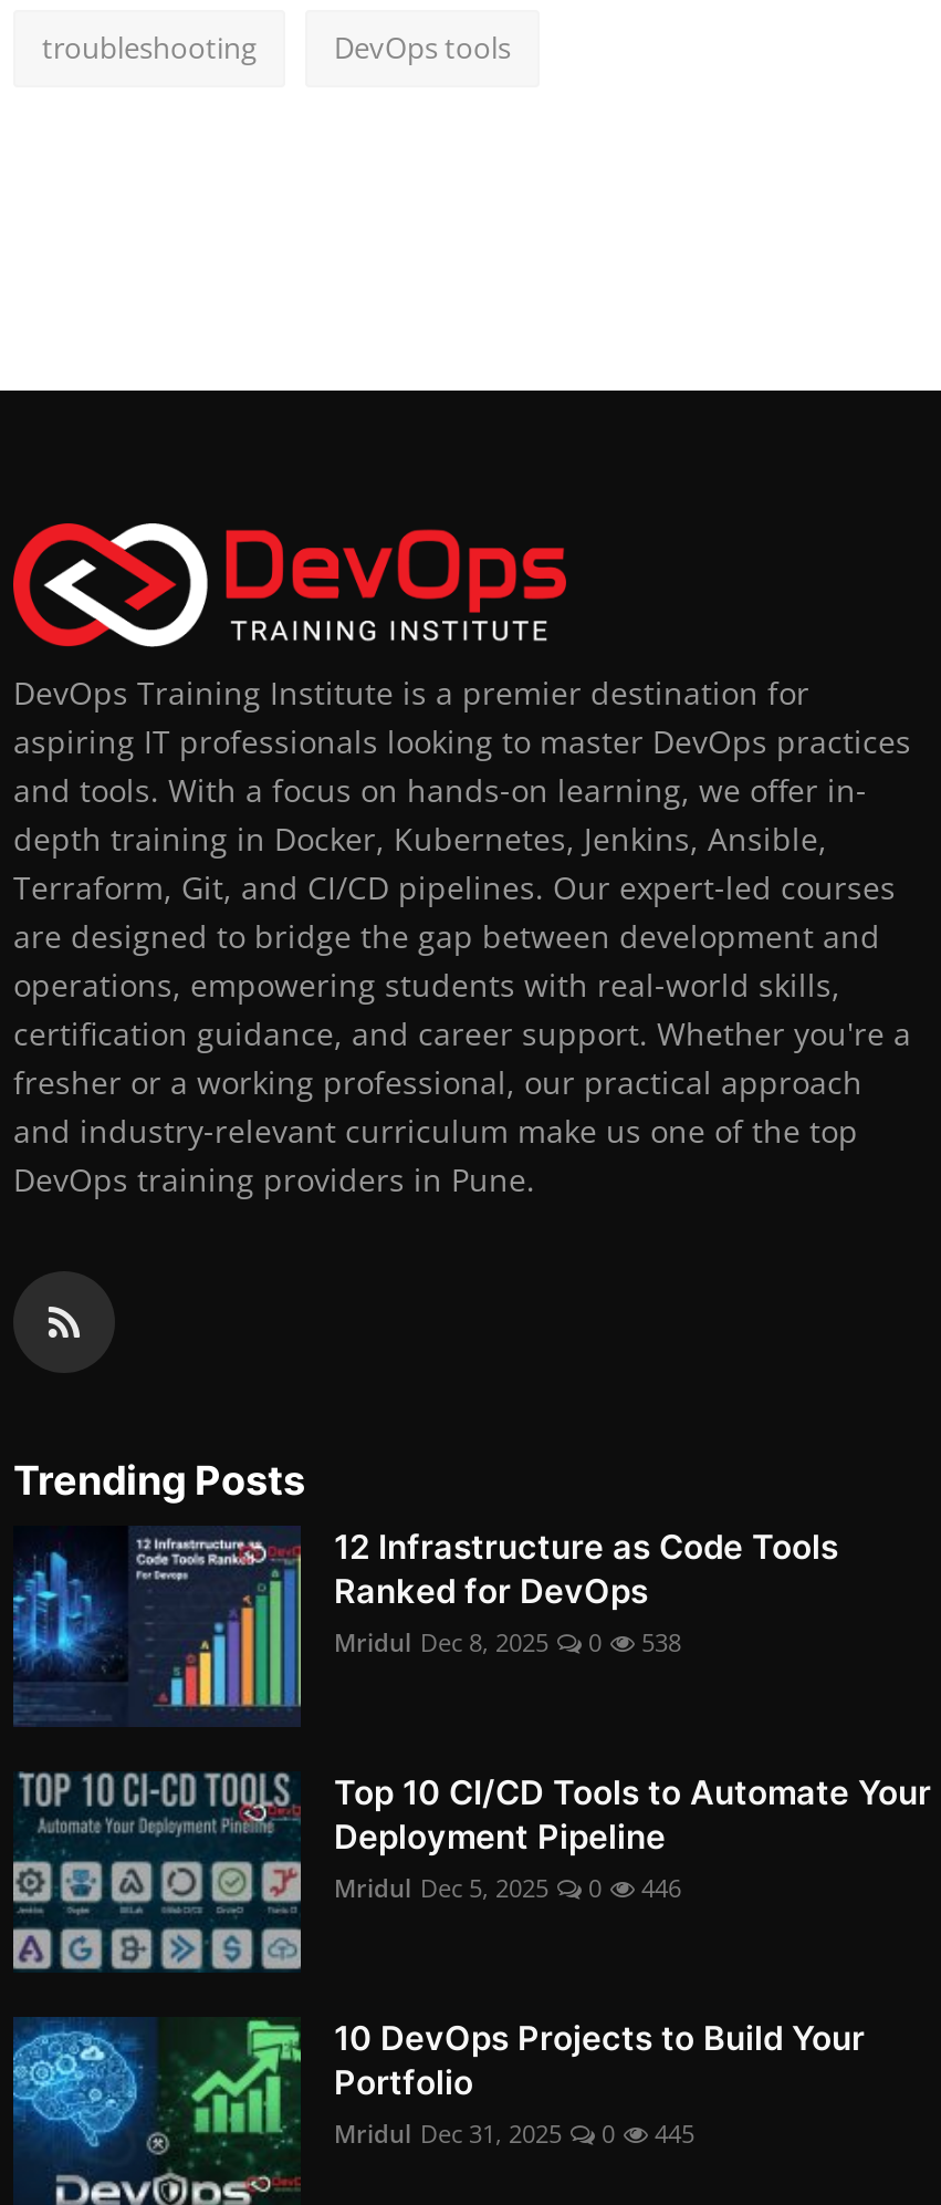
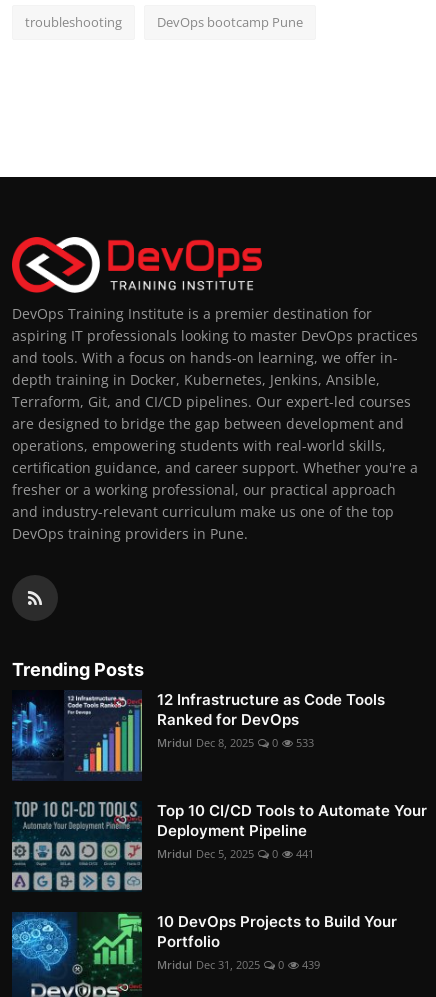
- DevOps tools
+ DevOps bootcamp Pune

- Mridul Dec 8, 2025 0 538
+ Mridul Dec 8, 2025 0 533

- Mridul Dec 5, 2025 0 446
+ Mridul Dec 5, 2025 0 441

- Mridul Dec 31, 2025 0 445
+ Mridul Dec 31, 2025 0 439
